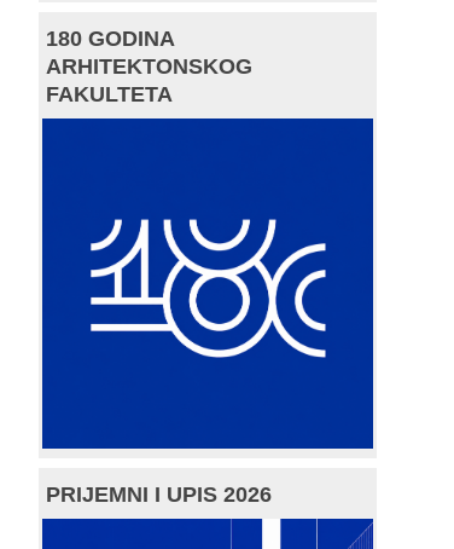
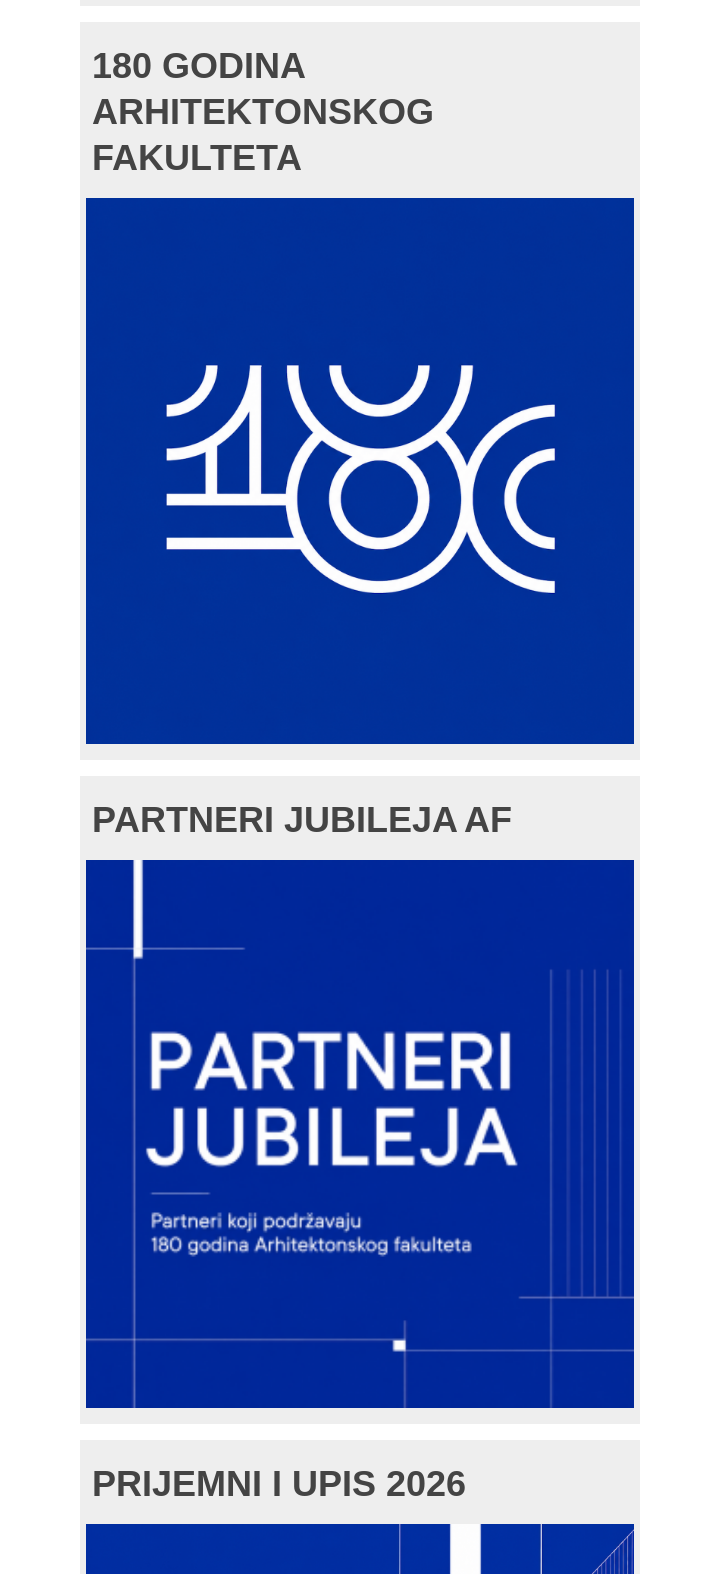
+ PARTNERI JUBILEJA AF

+ [image]
